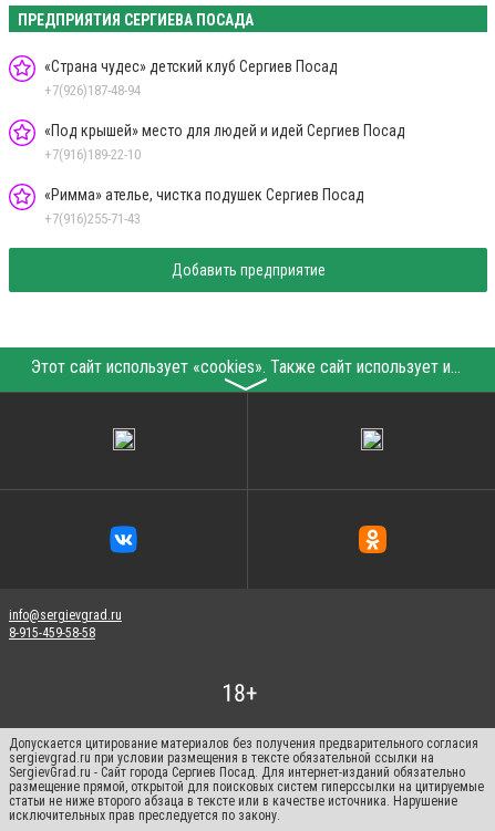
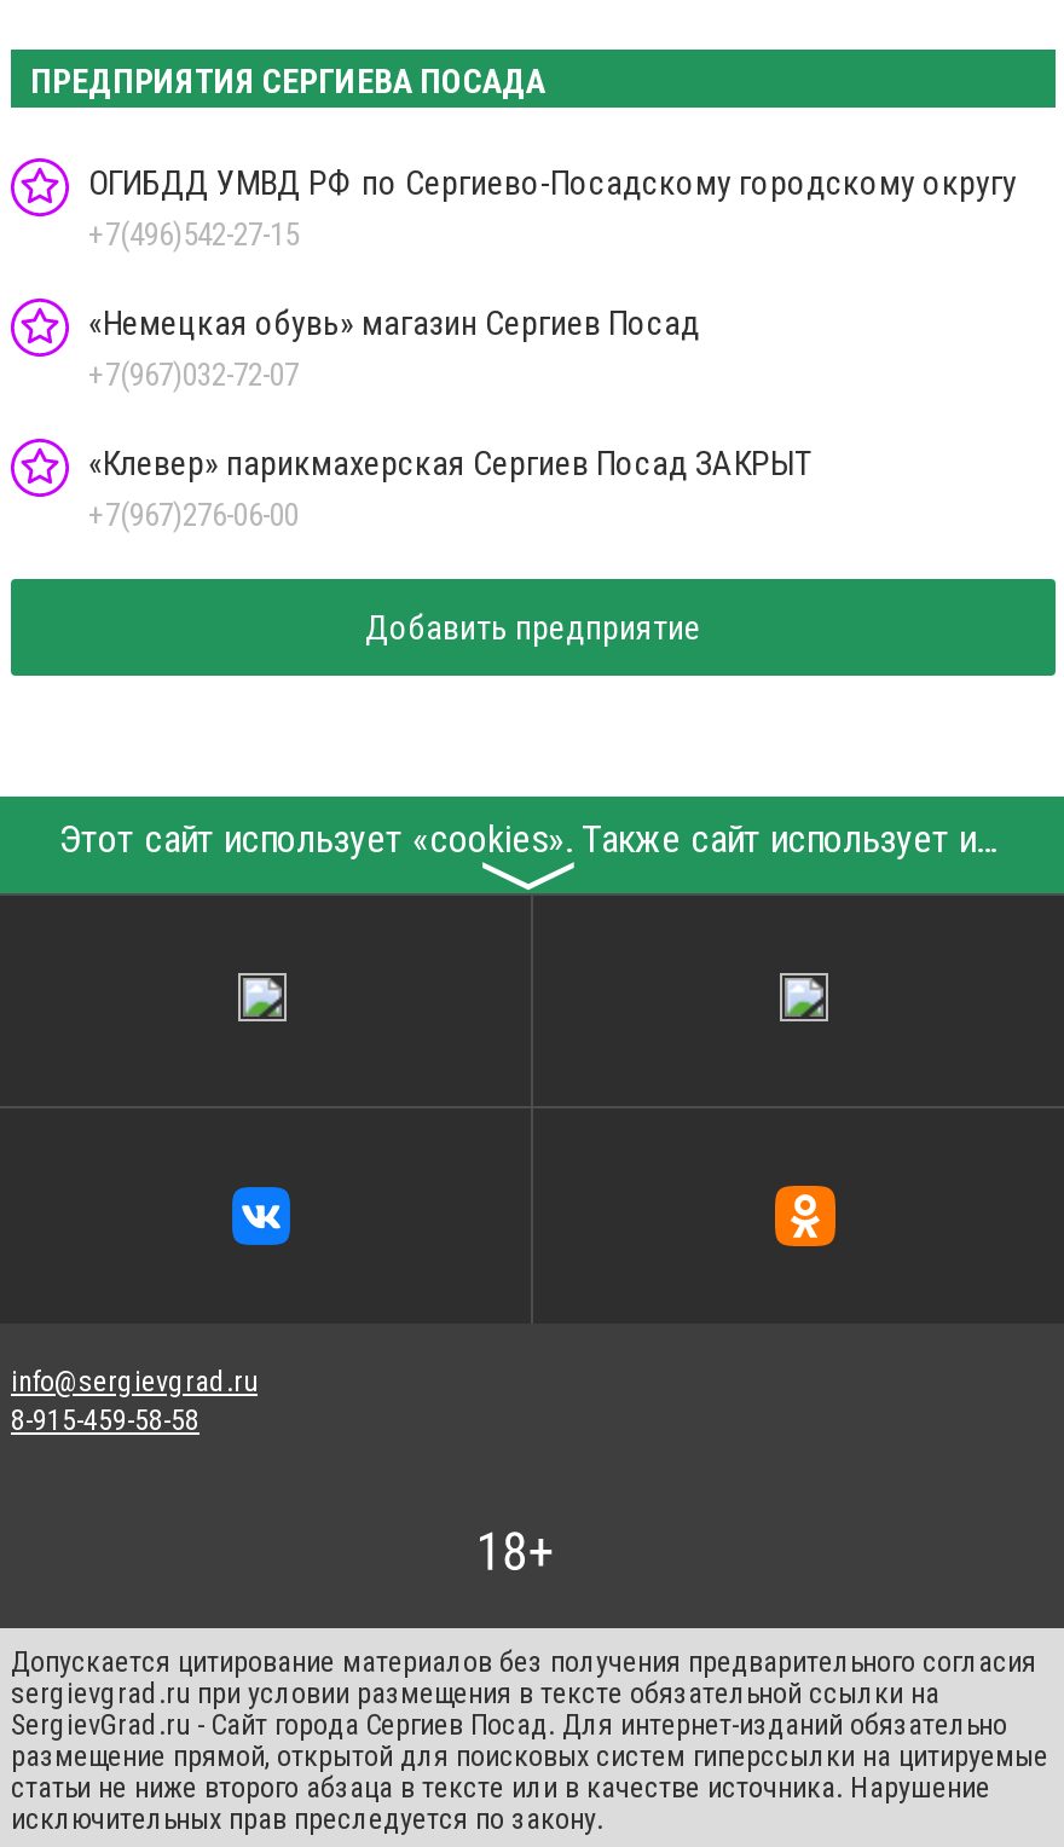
- «Страна чудес» детский клуб Сергиев Посад
- +7(926)187-48-94
+ ОГИБДД УМВД РФ по Сергиево-Посадскому городскому округу
+ +7(496)542-27-15

- «Под крышей» место для людей и идей Сергиев Посад
- +7(916)189-22-10
+ «Немецкая обувь» магазин Сергиев Посад
+ +7(967)032-72-07

- «Римма» ателье, чистка подушек Сергиев Посад
- +7(916)255-71-43
+ «Клевер» парикмахерская Сергиев Посад ЗАКРЫТ
+ +7(967)276-06-00
